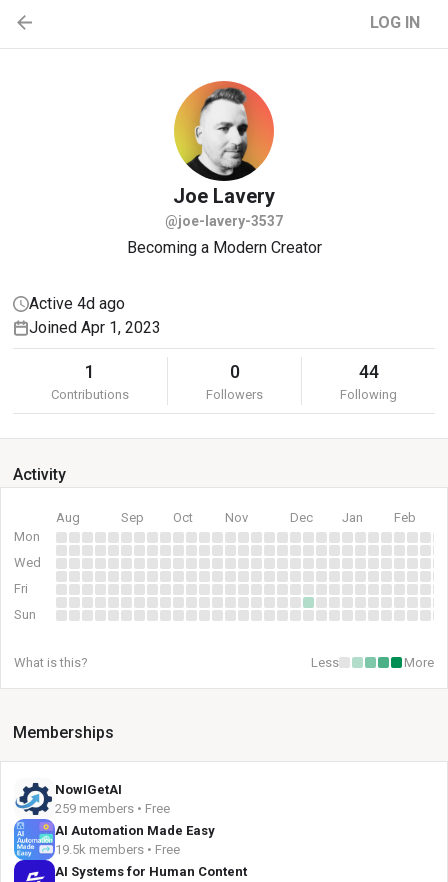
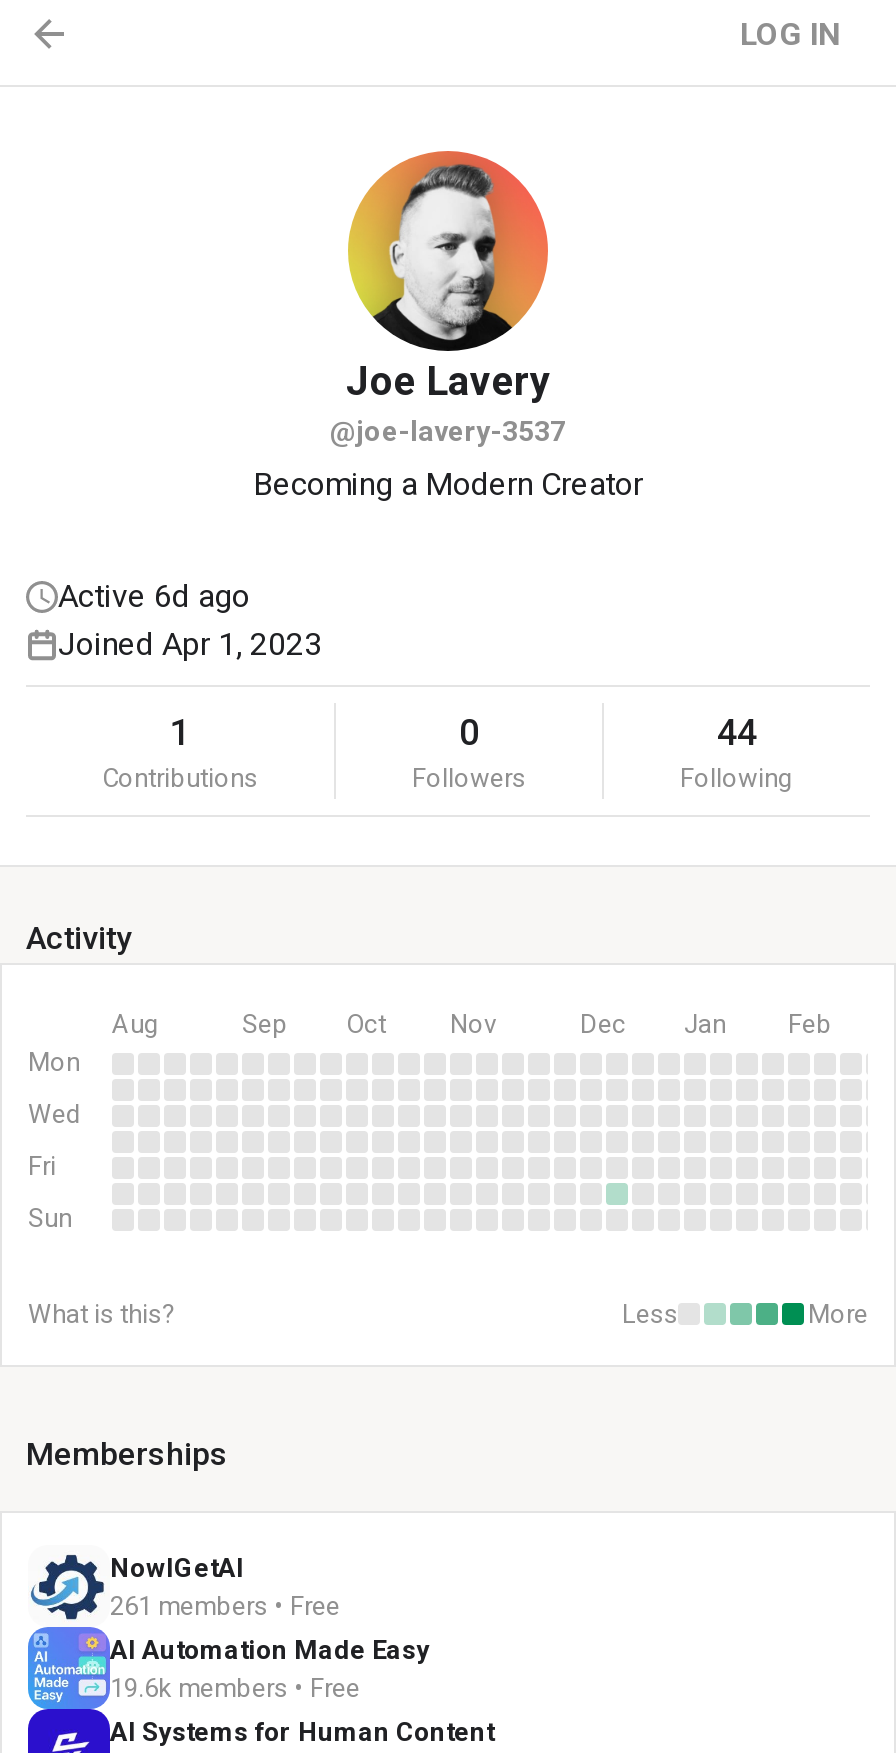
- Active 4d ago
+ Active 6d ago

- 259 members • Free
+ 261 members • Free

- 19.5k members • Free
+ 19.6k members • Free
